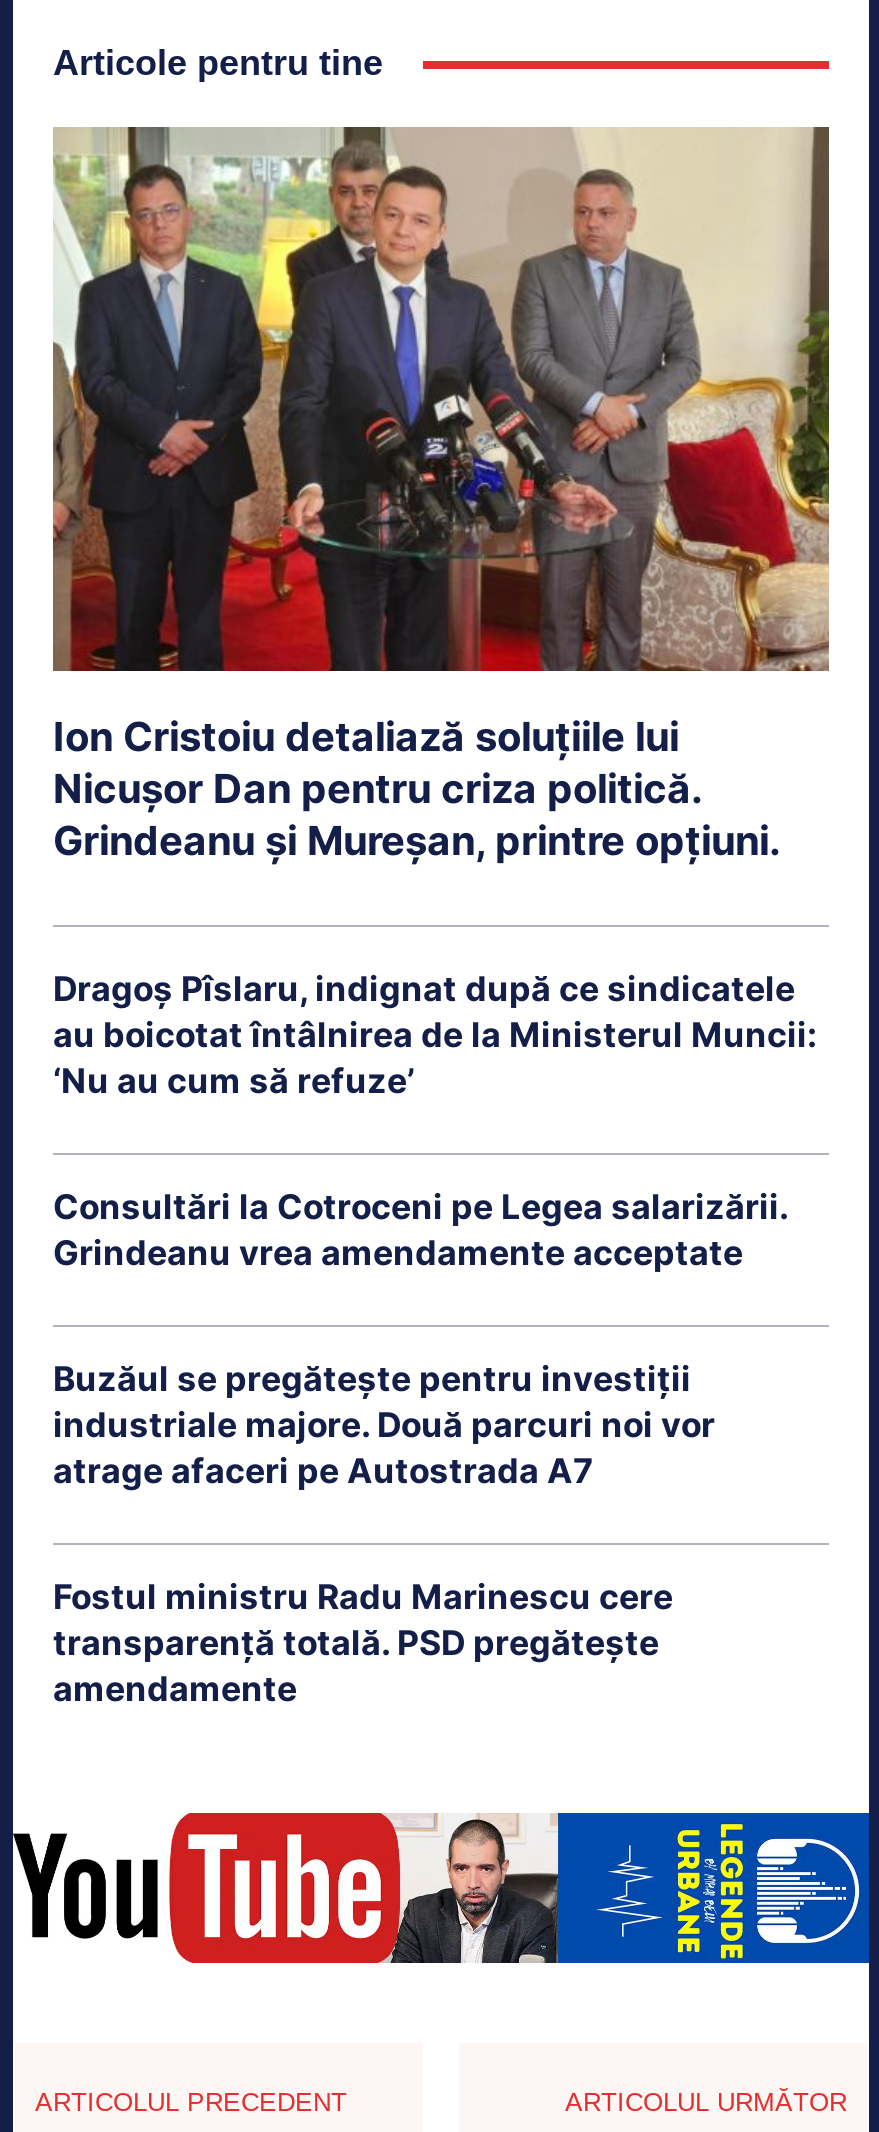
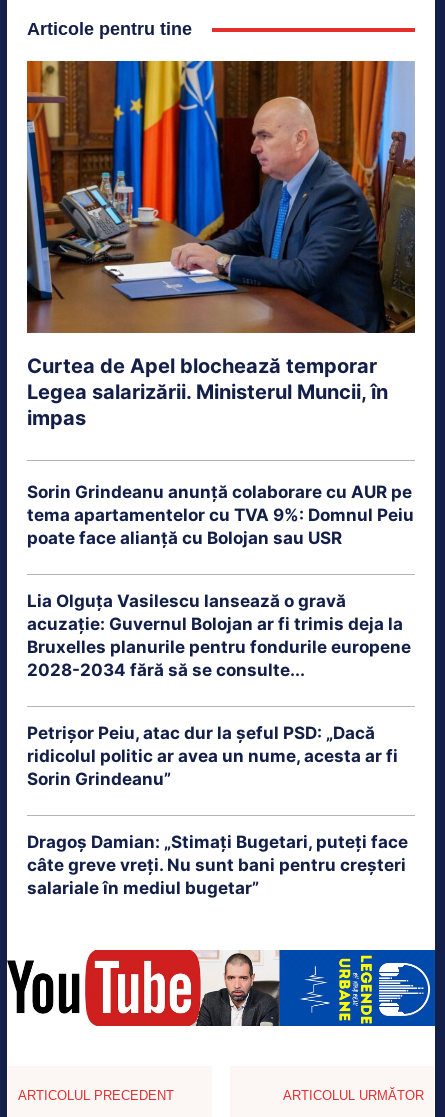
- [image]
- Ion Cristoiu detaliază soluțiile lui
- Nicușor Dan pentru criza politică.
- Grindeanu și Mureșan, printre opțiuni.
+ [image]
+ Curtea de Apel blochează temporar
+ Legea salarizării. Ministerul Muncii, în
+ impas

- Dragoș Pîslaru, indignat după ce sindicatele
- au boicotat întâlnirea de la Ministerul Muncii:
- ‘Nu au cum să refuze’
+ Sorin Grindeanu anunță colaborare cu AUR pe
+ tema apartamentelor cu TVA 9%: Domnul Peiu
+ poate face alianță cu Bolojan sau USR

- Consultări la Cotroceni pe Legea salarizării.
- Grindeanu vrea amendamente acceptate
+ Lia Olguța Vasilescu lansează o gravă
+ acuzație: Guvernul Bolojan ar fi trimis deja la
+ Bruxelles planurile pentru fondurile europene
+ 2028-2034 fără să se consulte...

- Buzăul se pregătește pentru investiții
- industriale majore. Două parcuri noi vor
- atrage afaceri pe Autostrada A7
+ Petrișor Peiu, atac dur la șeful PSD: „Dacă
+ ridicolul politic ar avea un nume, acesta ar fi
+ Sorin Grindeanu”

- Fostul ministru Radu Marinescu cere
- transparență totală. PSD pregătește
- amendamente
+ Dragoș Damian: „Stimați Bugetari, puteți face
+ câte greve vreți. Nu sunt bani pentru creșteri
+ salariale în mediul bugetar”
